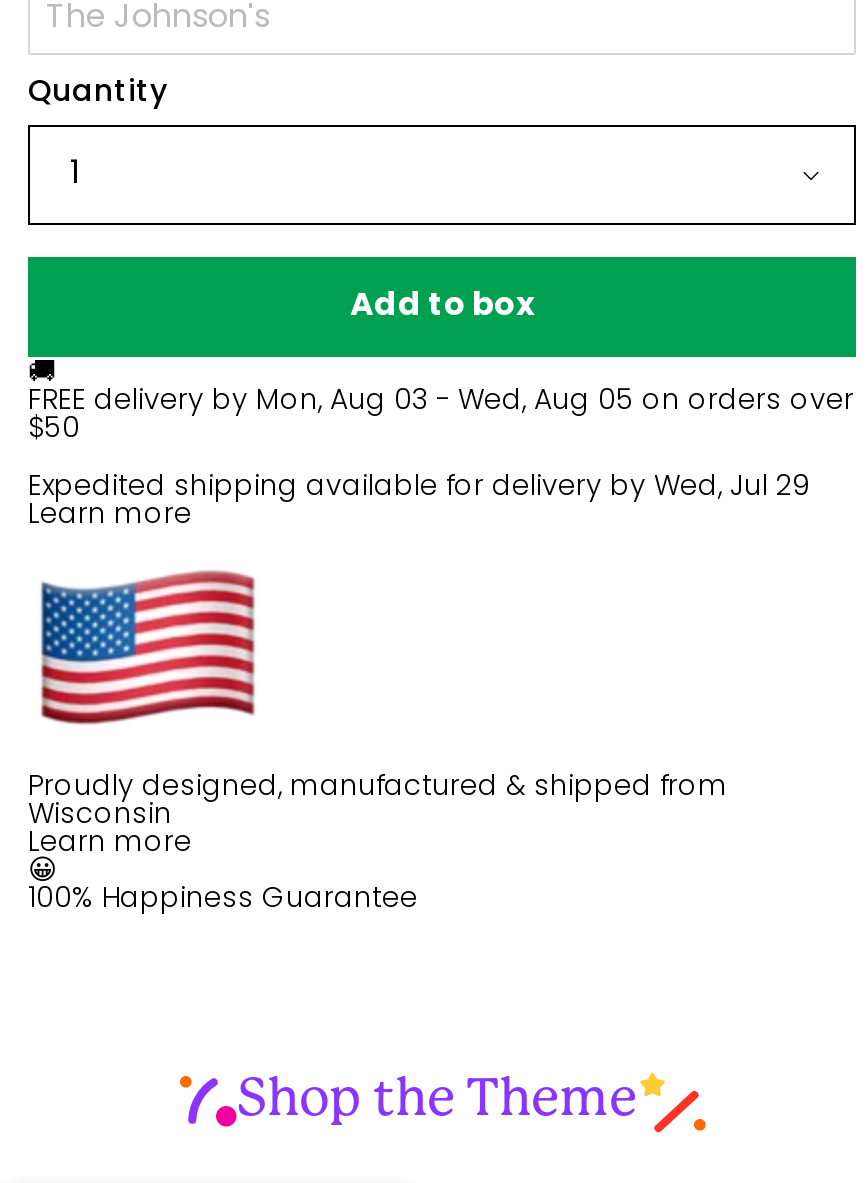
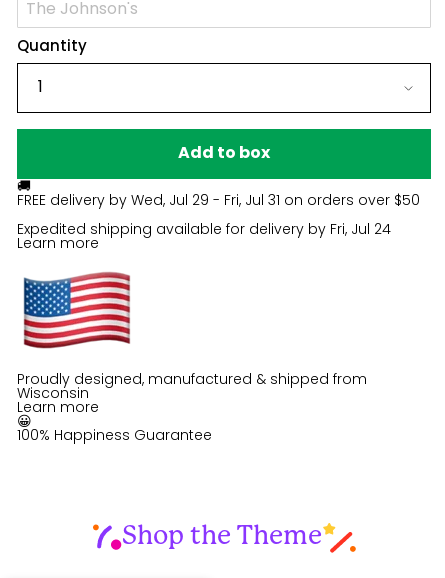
- FREE delivery by Mon, Aug 03 - Wed, Aug 05 on orders over
- $50
- Expedited shipping available for delivery by Wed, Jul 29
+ FREE delivery by Wed, Jul 29 - Fri, Jul 31 on orders over $50
+ Expedited shipping available for delivery by Fri, Jul 24
